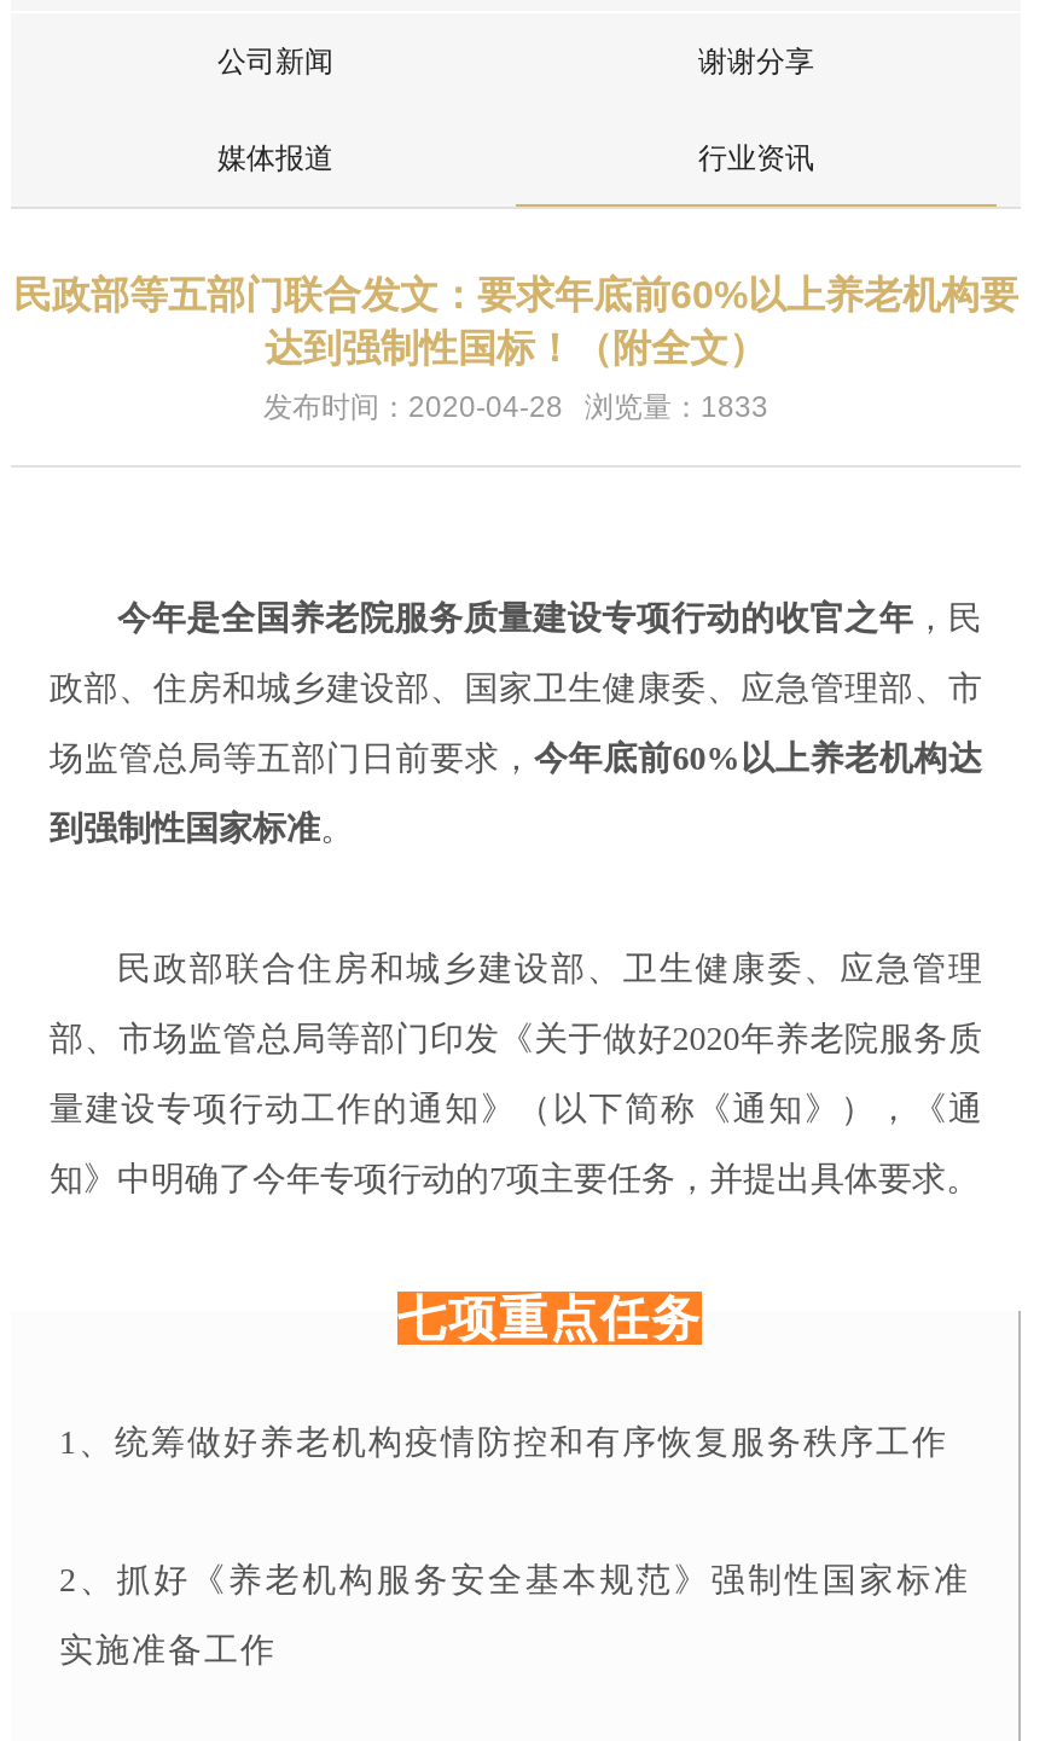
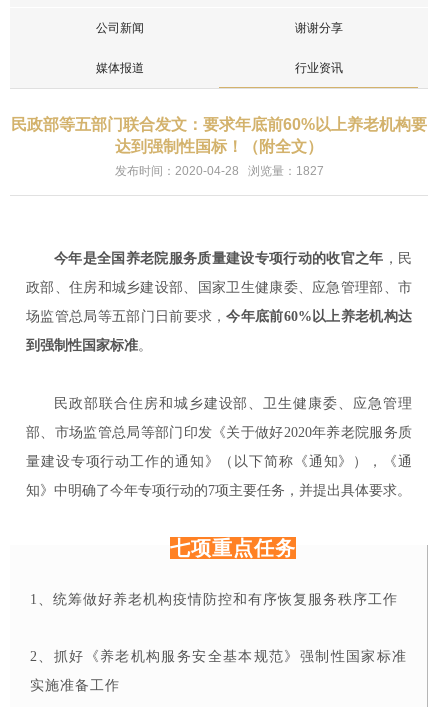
- 发布时间：2020-04-28 浏览量：1833
+ 发布时间：2020-04-28 浏览量：1827
